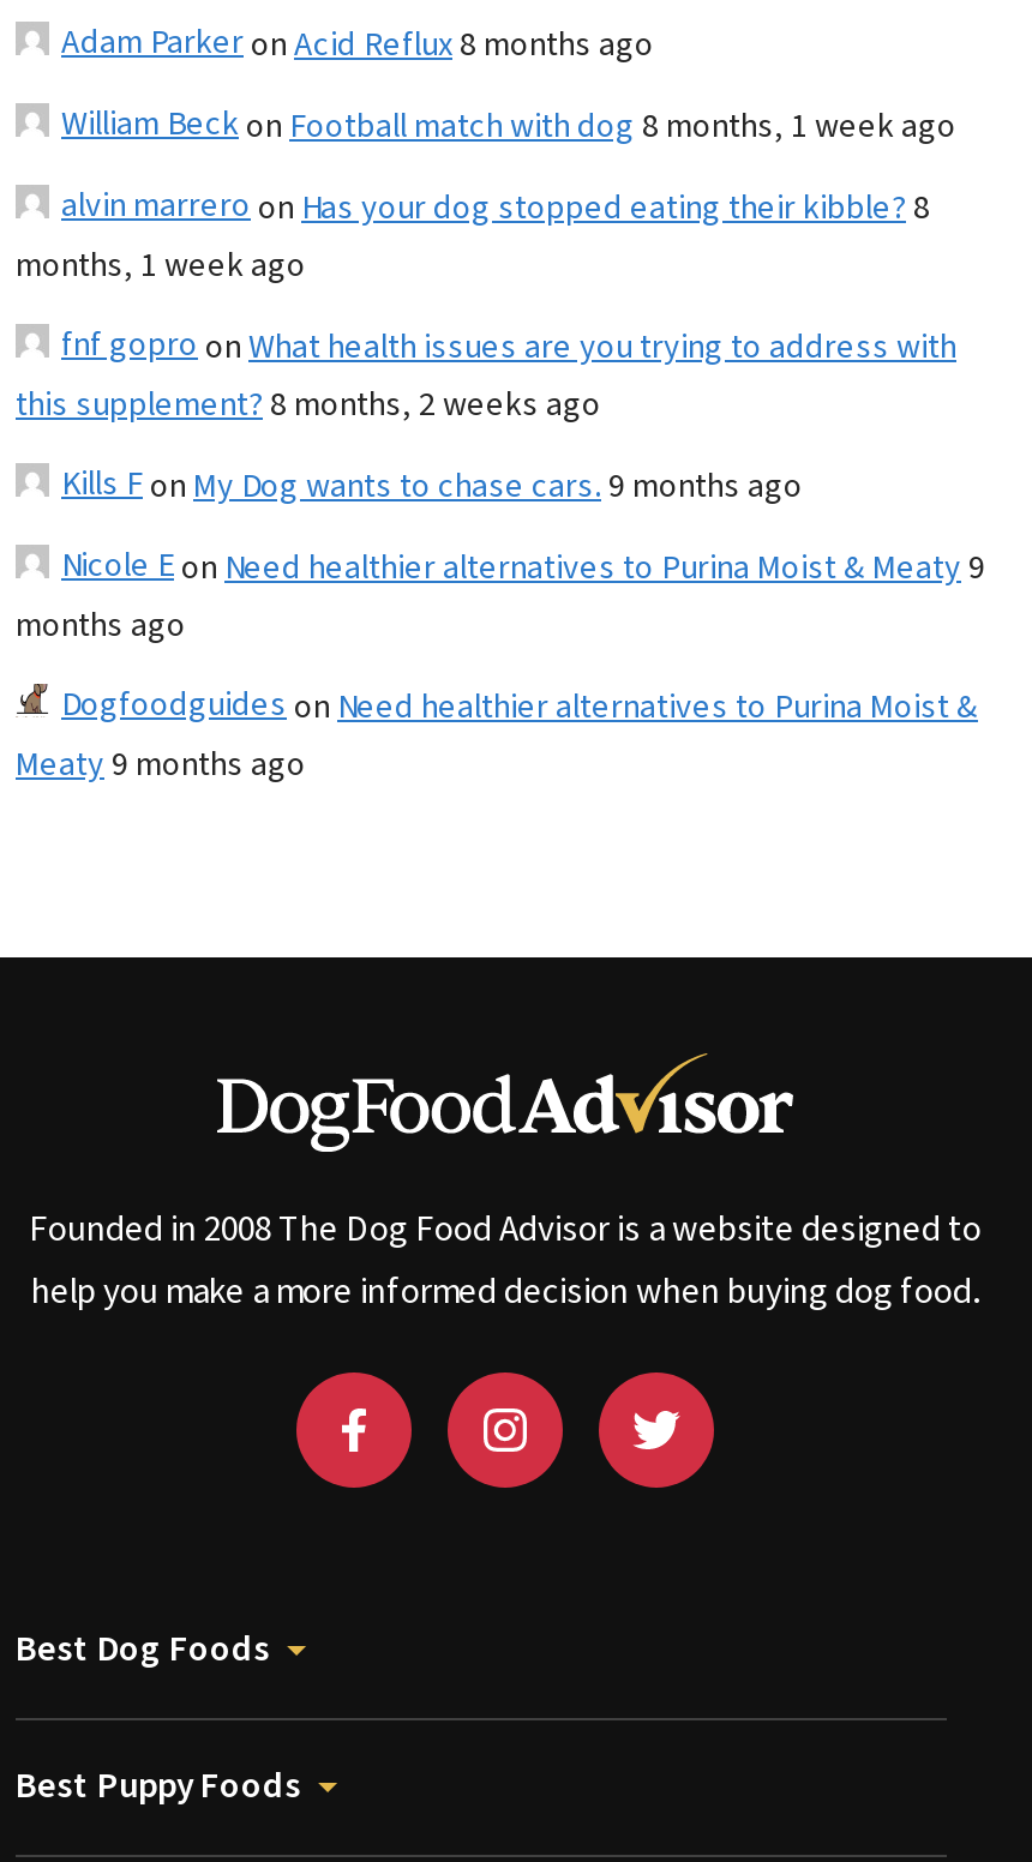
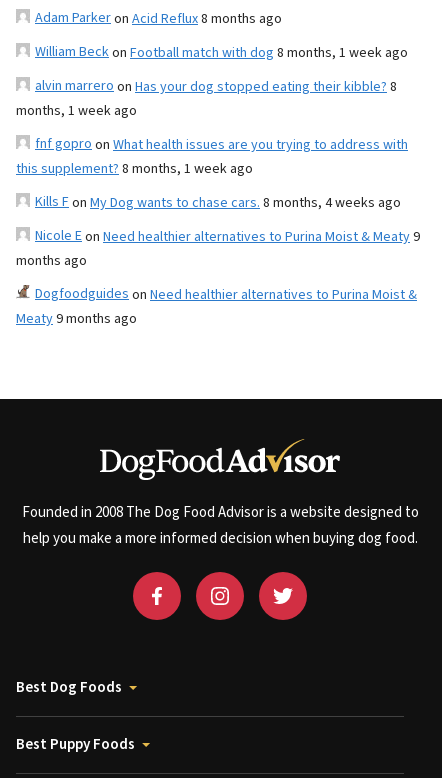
- this supplement? 8 months, 2 weeks ago
+ this supplement? 8 months, 1 week ago

- Kills Fon My Dog wants to chase cars. 9 months ago
+ Kills Fon My Dog wants to chase cars. 8 months, 4 weeks ago
